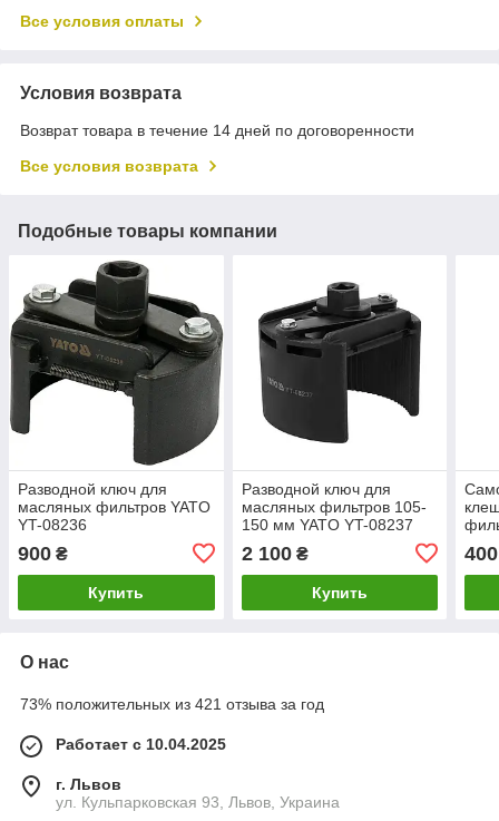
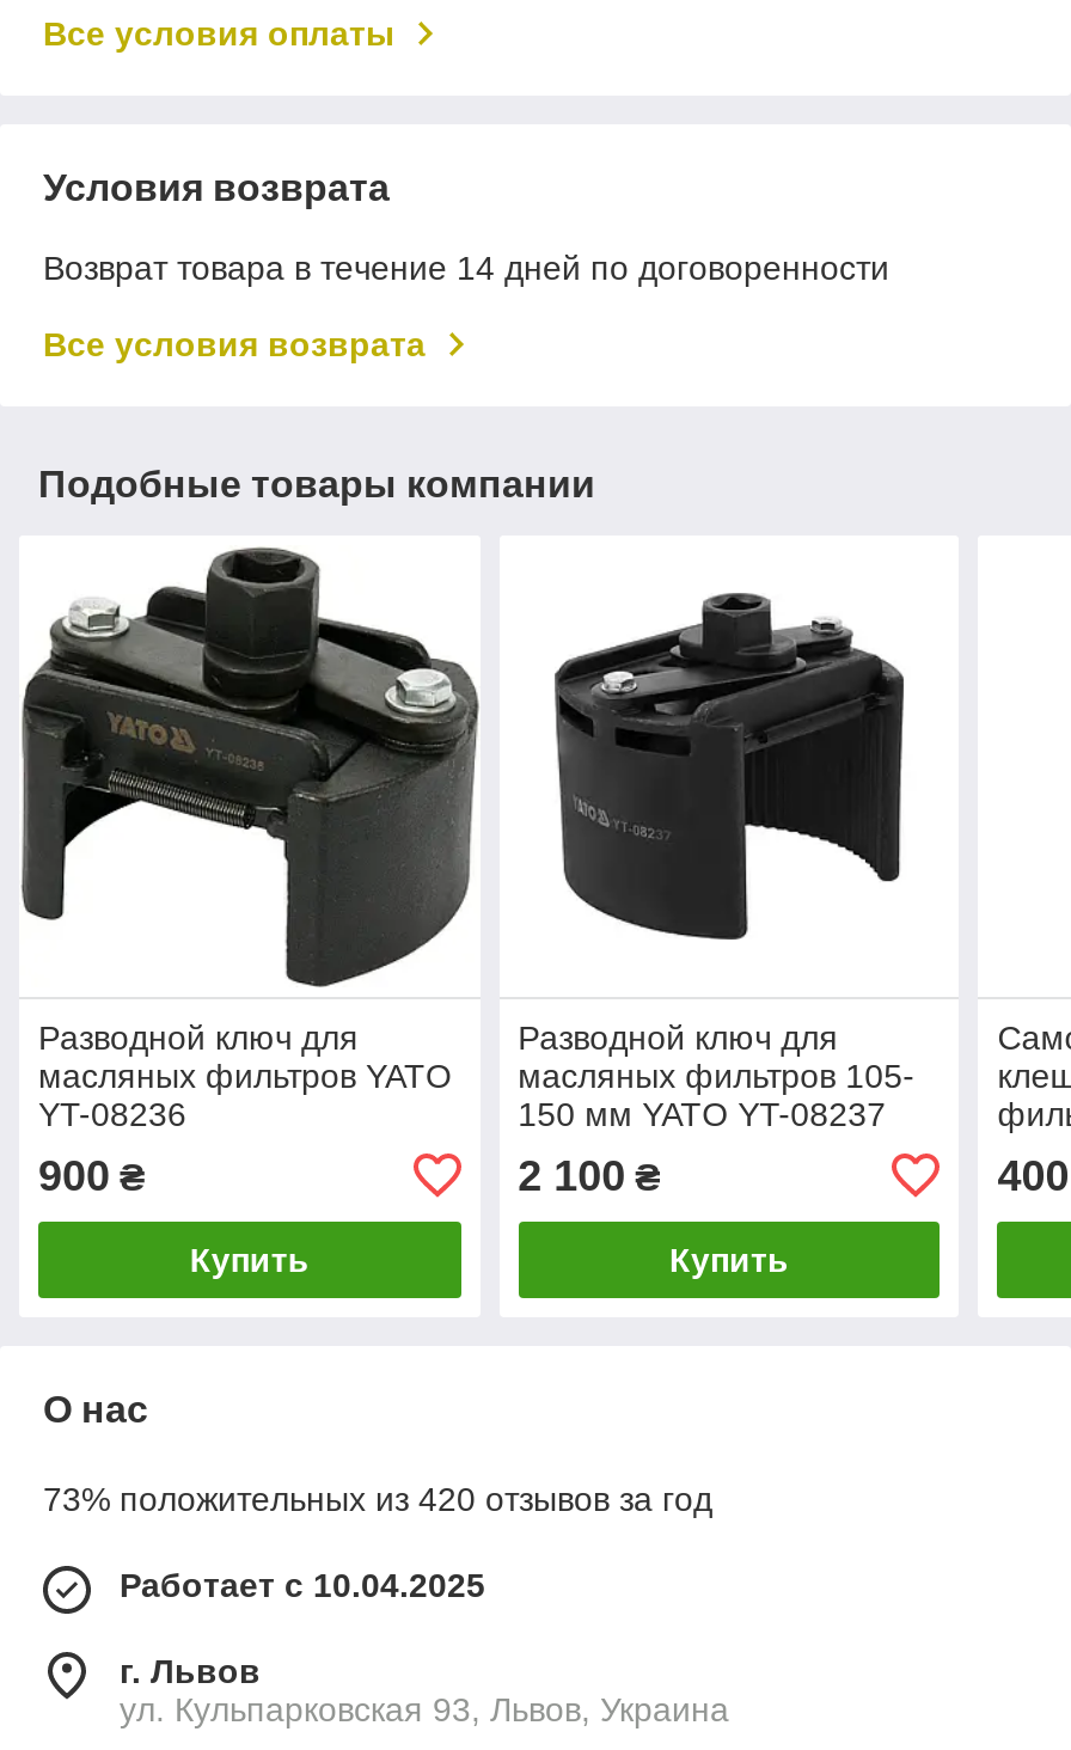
- 73% положительных из 421 отзыва за год
+ 73% положительных из 420 отзывов за год
